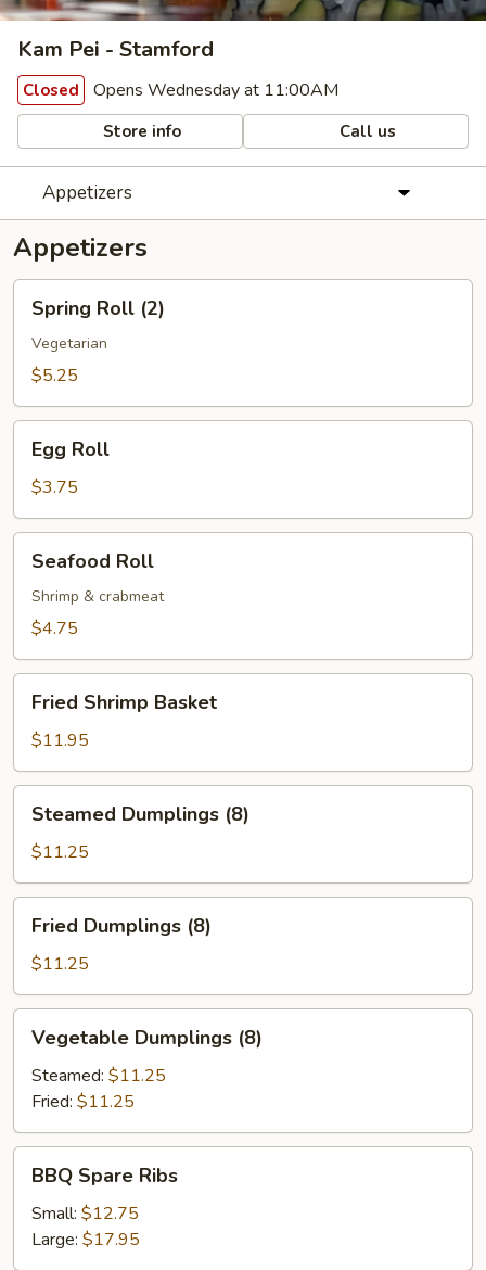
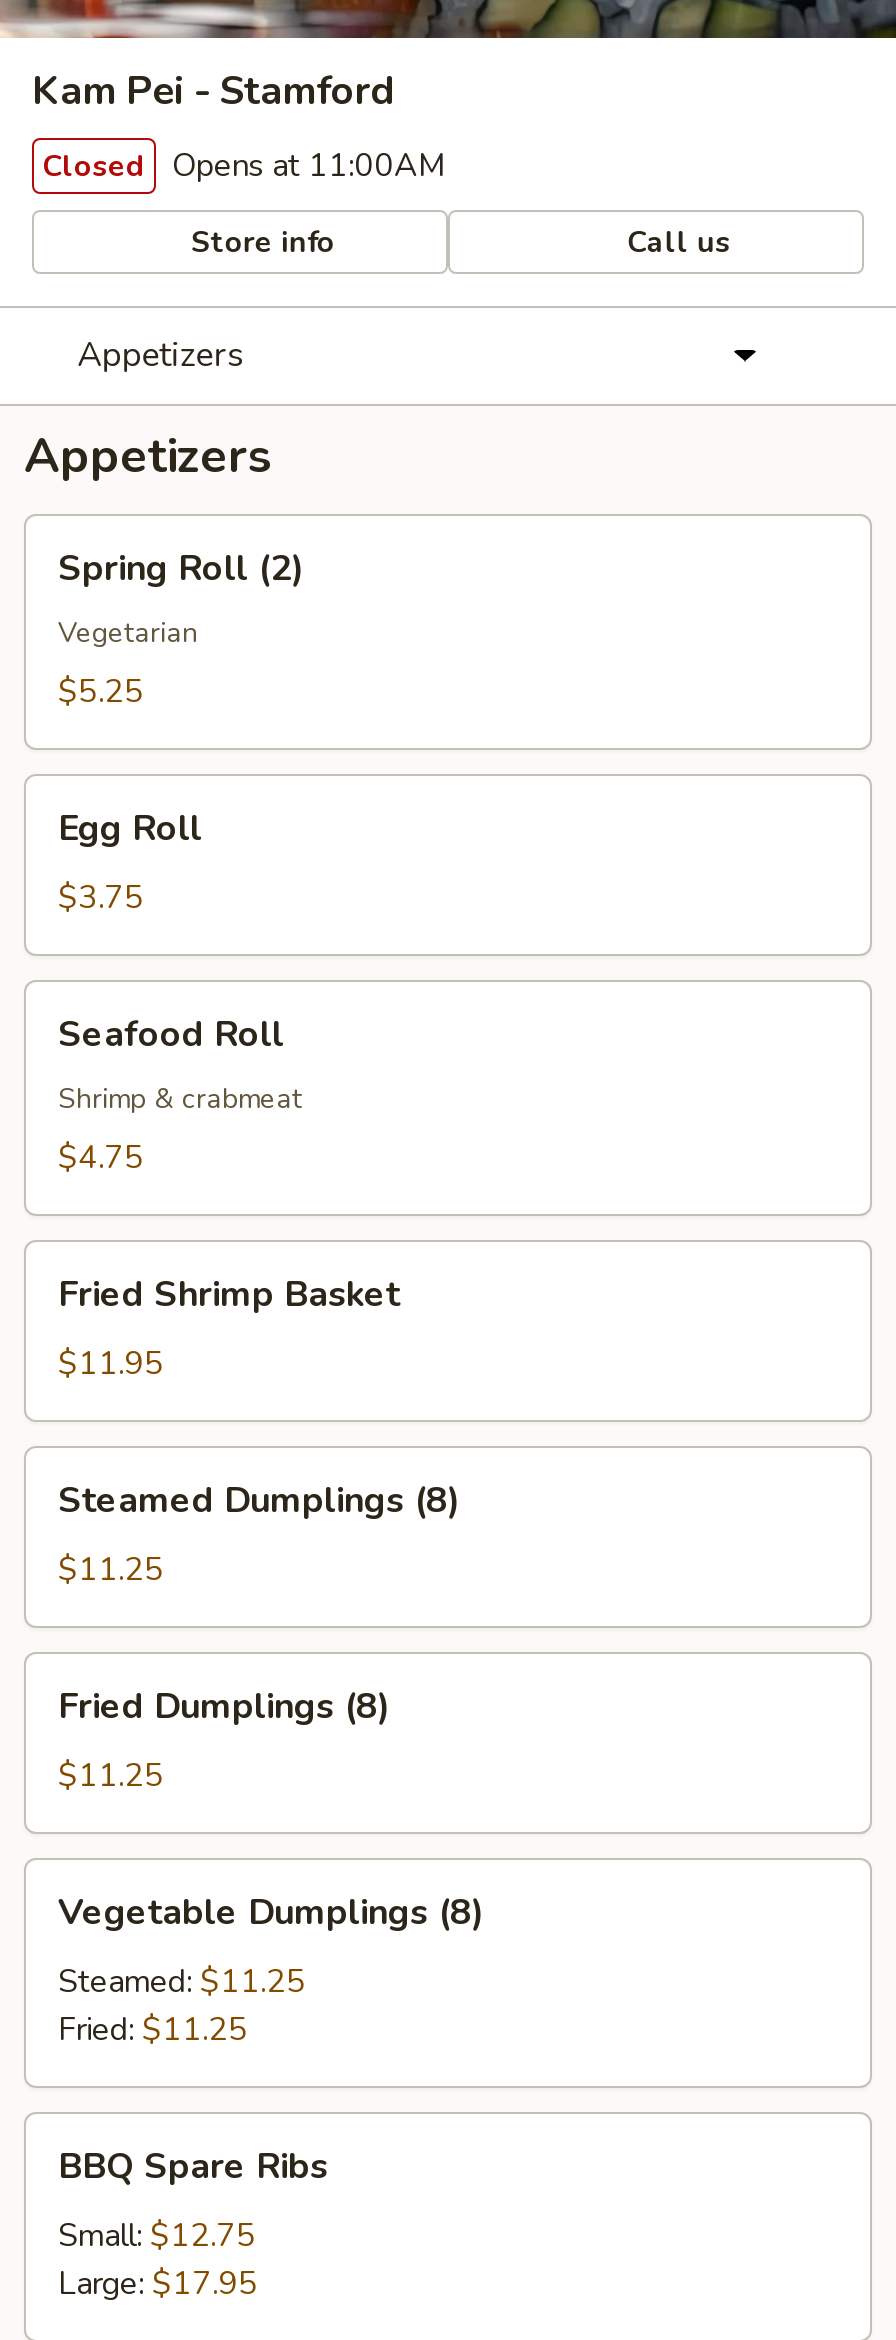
- Closed Opens Wednesday at 11:00AM
+ Closed Opens at 11:00AM
